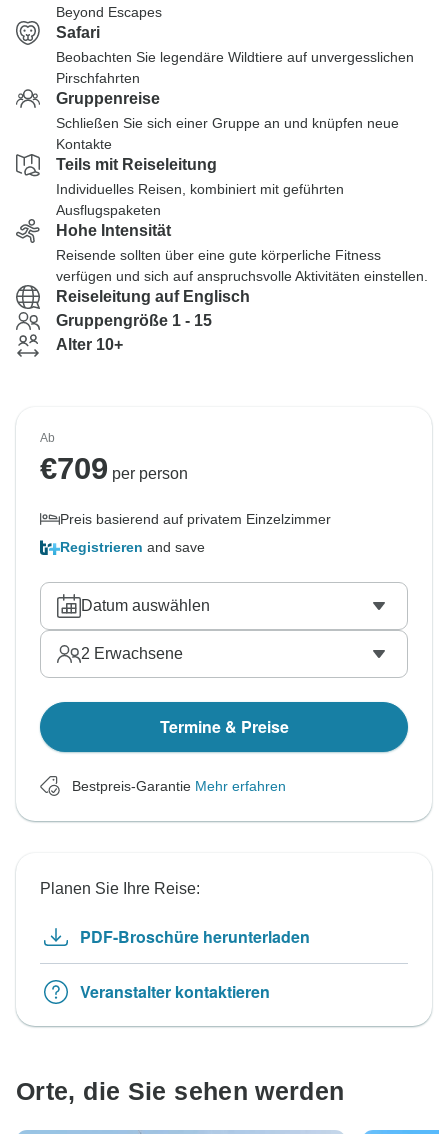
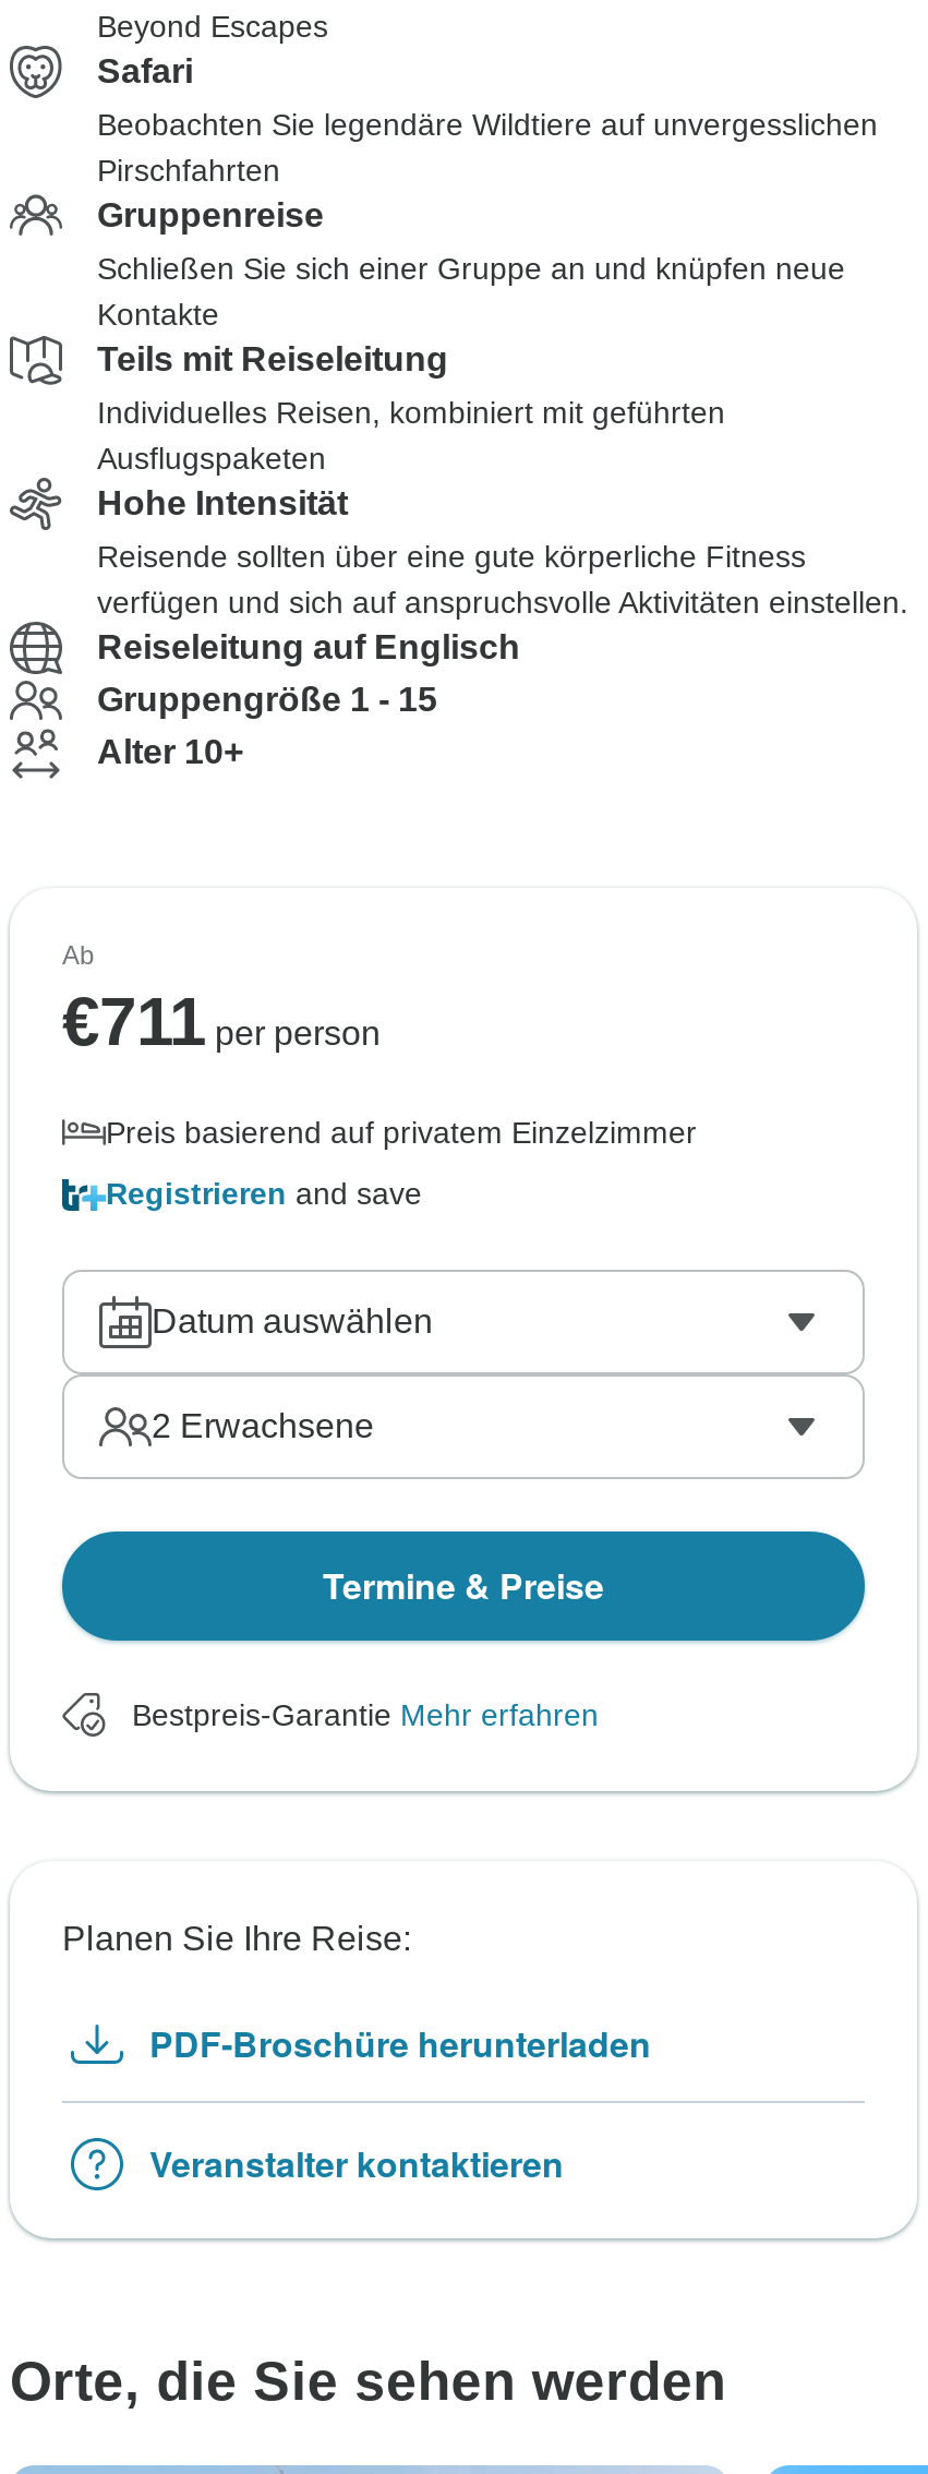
- €709per person
+ €711per person
